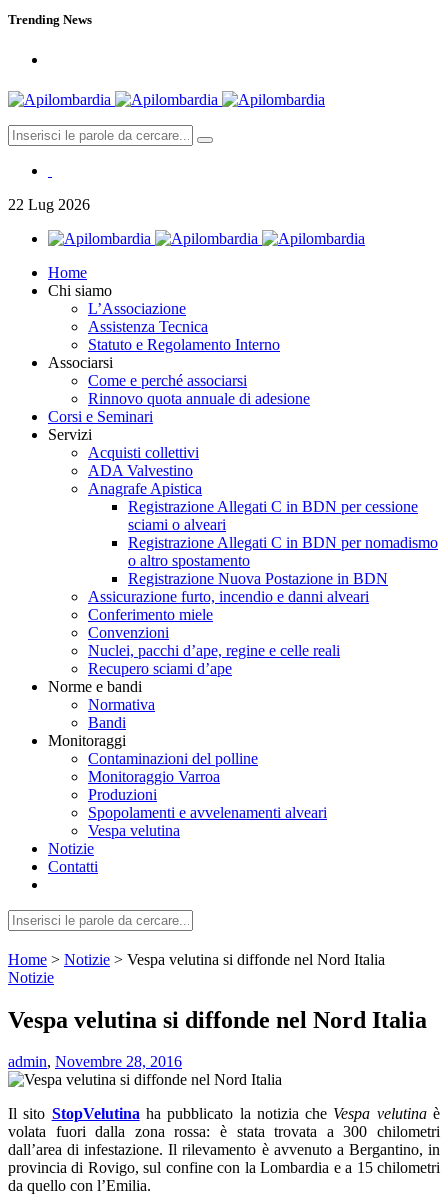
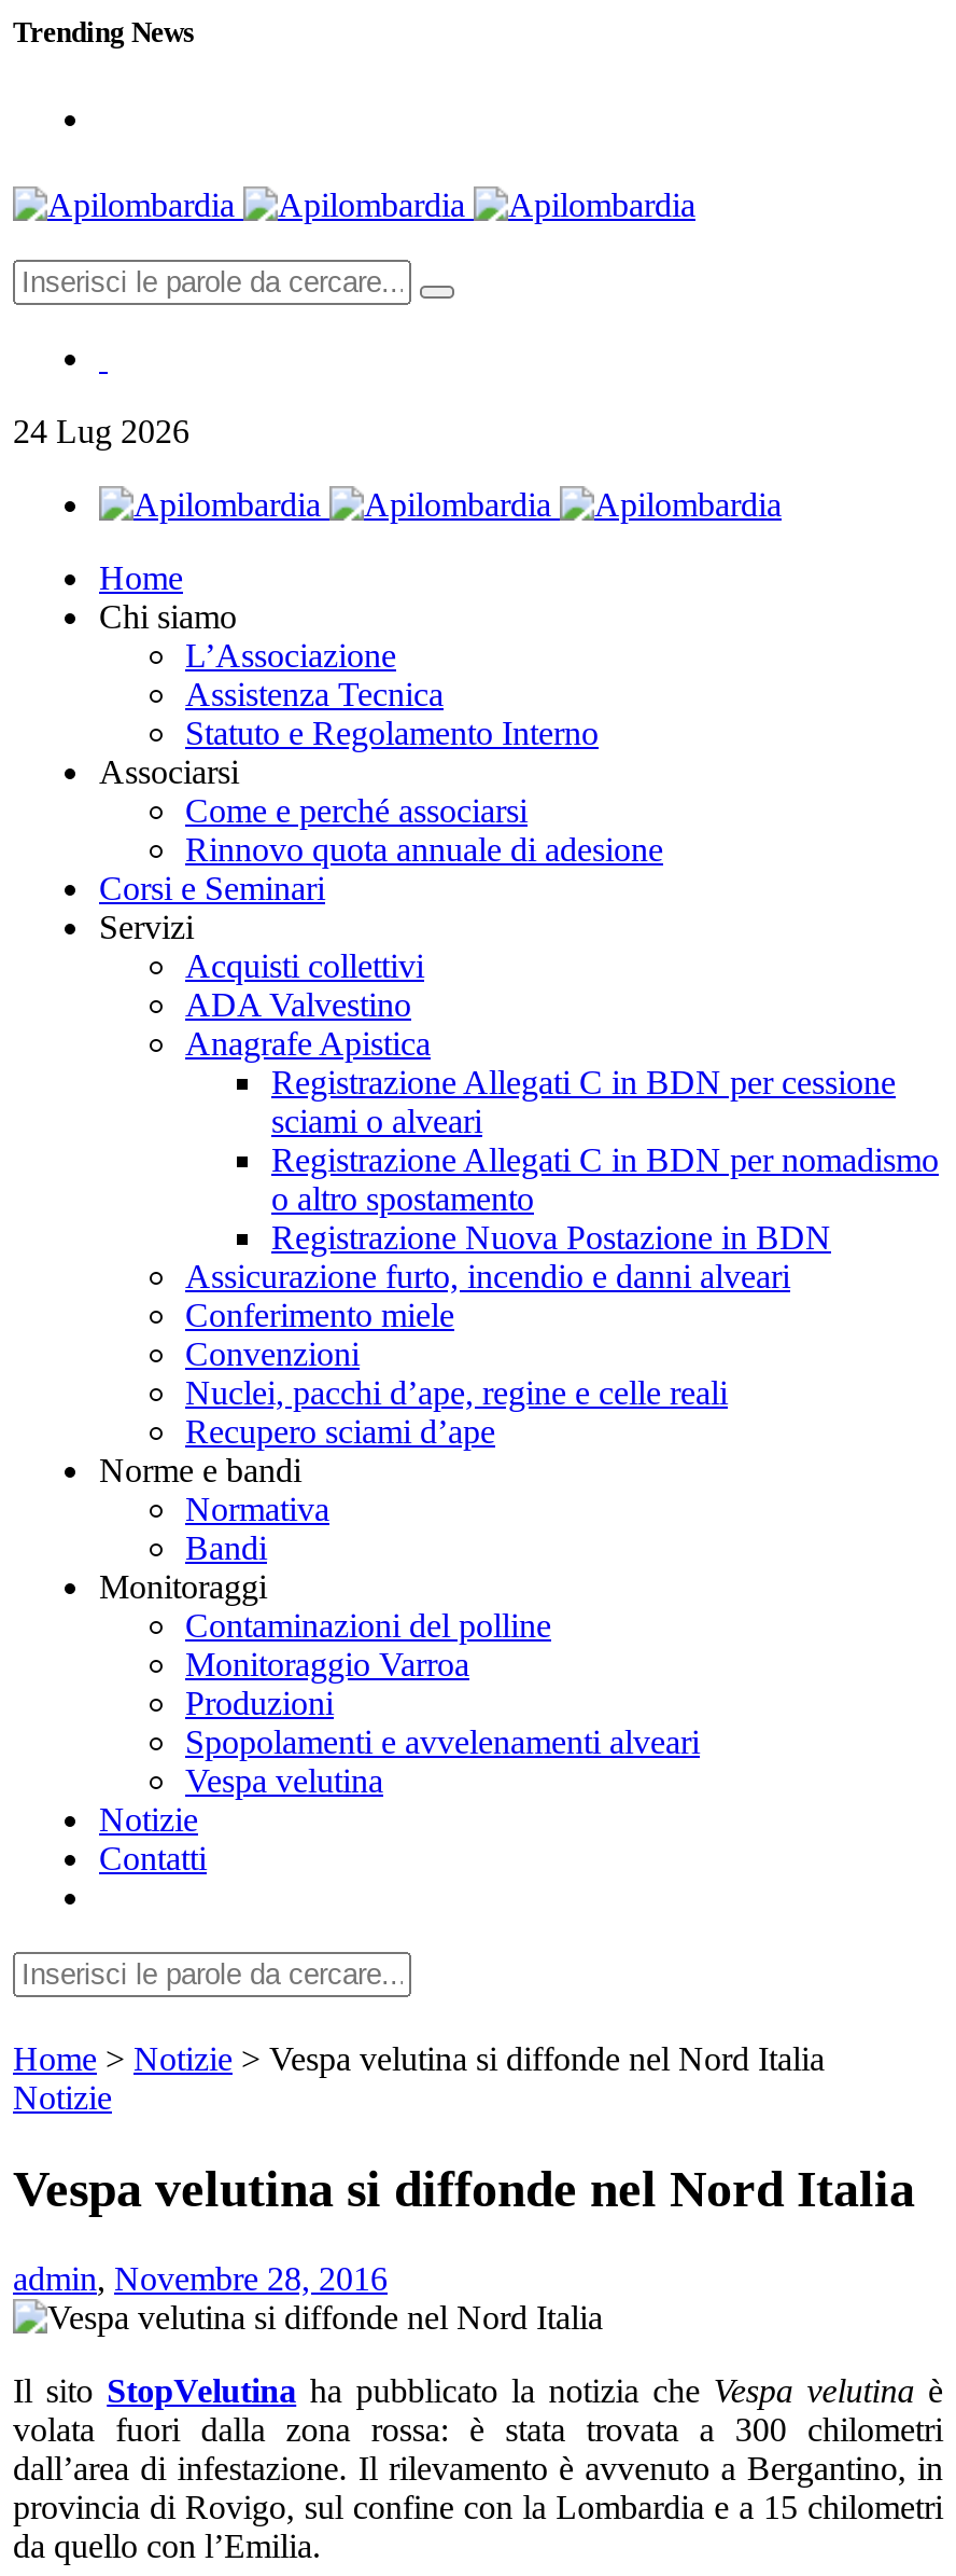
- 22 Lug 2026
+ 24 Lug 2026
